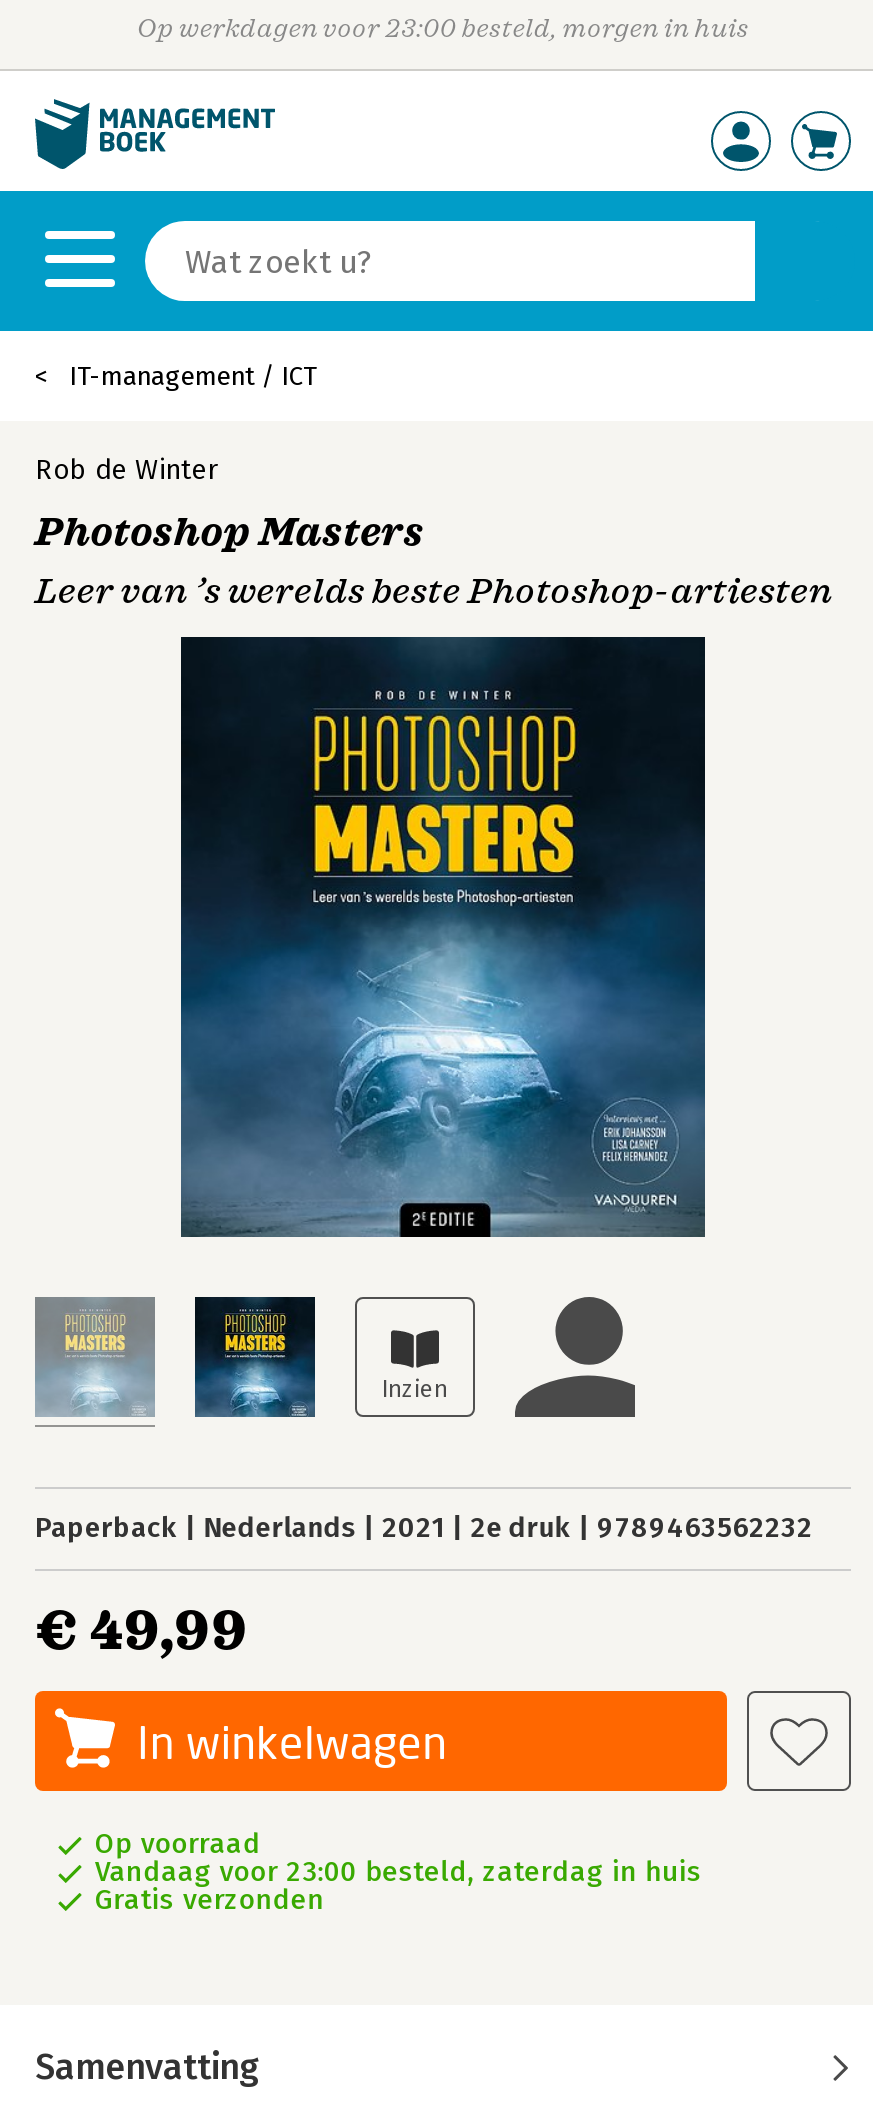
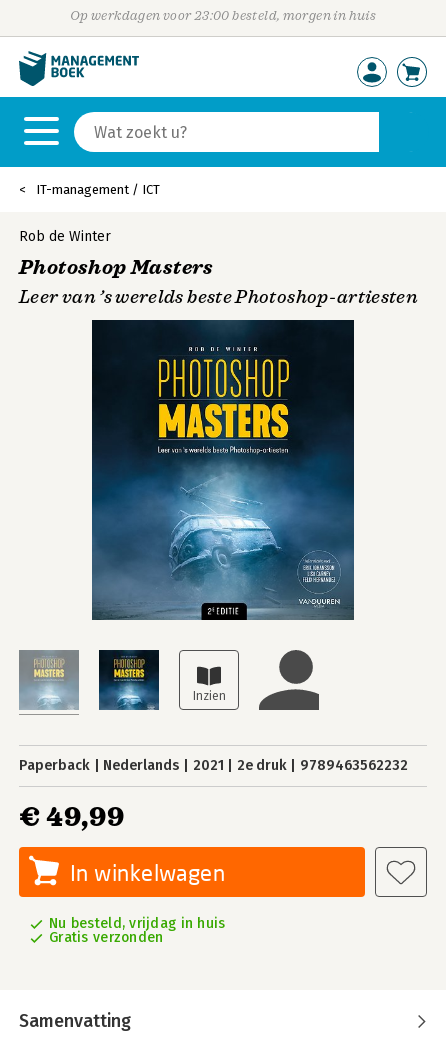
- Op voorraad
- Vandaag voor 23:00 besteld, zaterdag in huis
+ Nu besteld, vrijdag in huis
